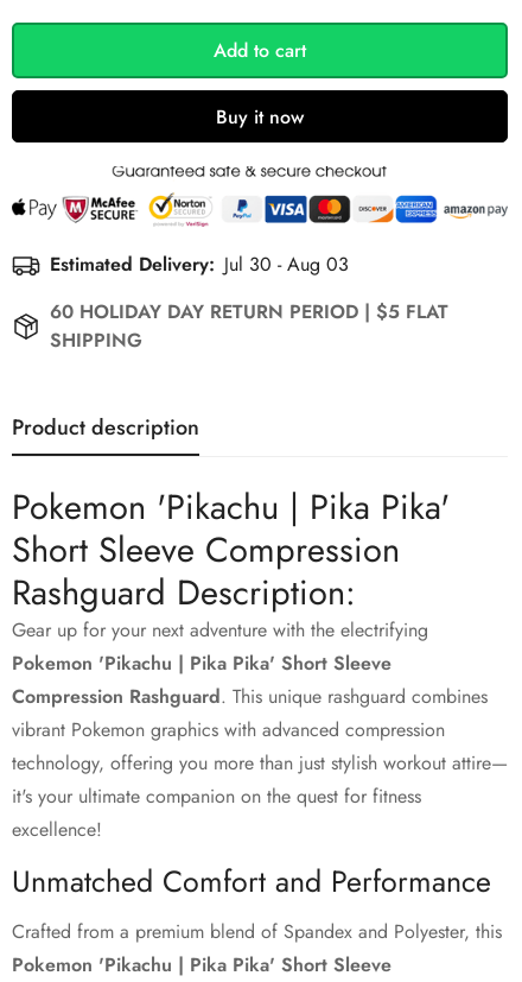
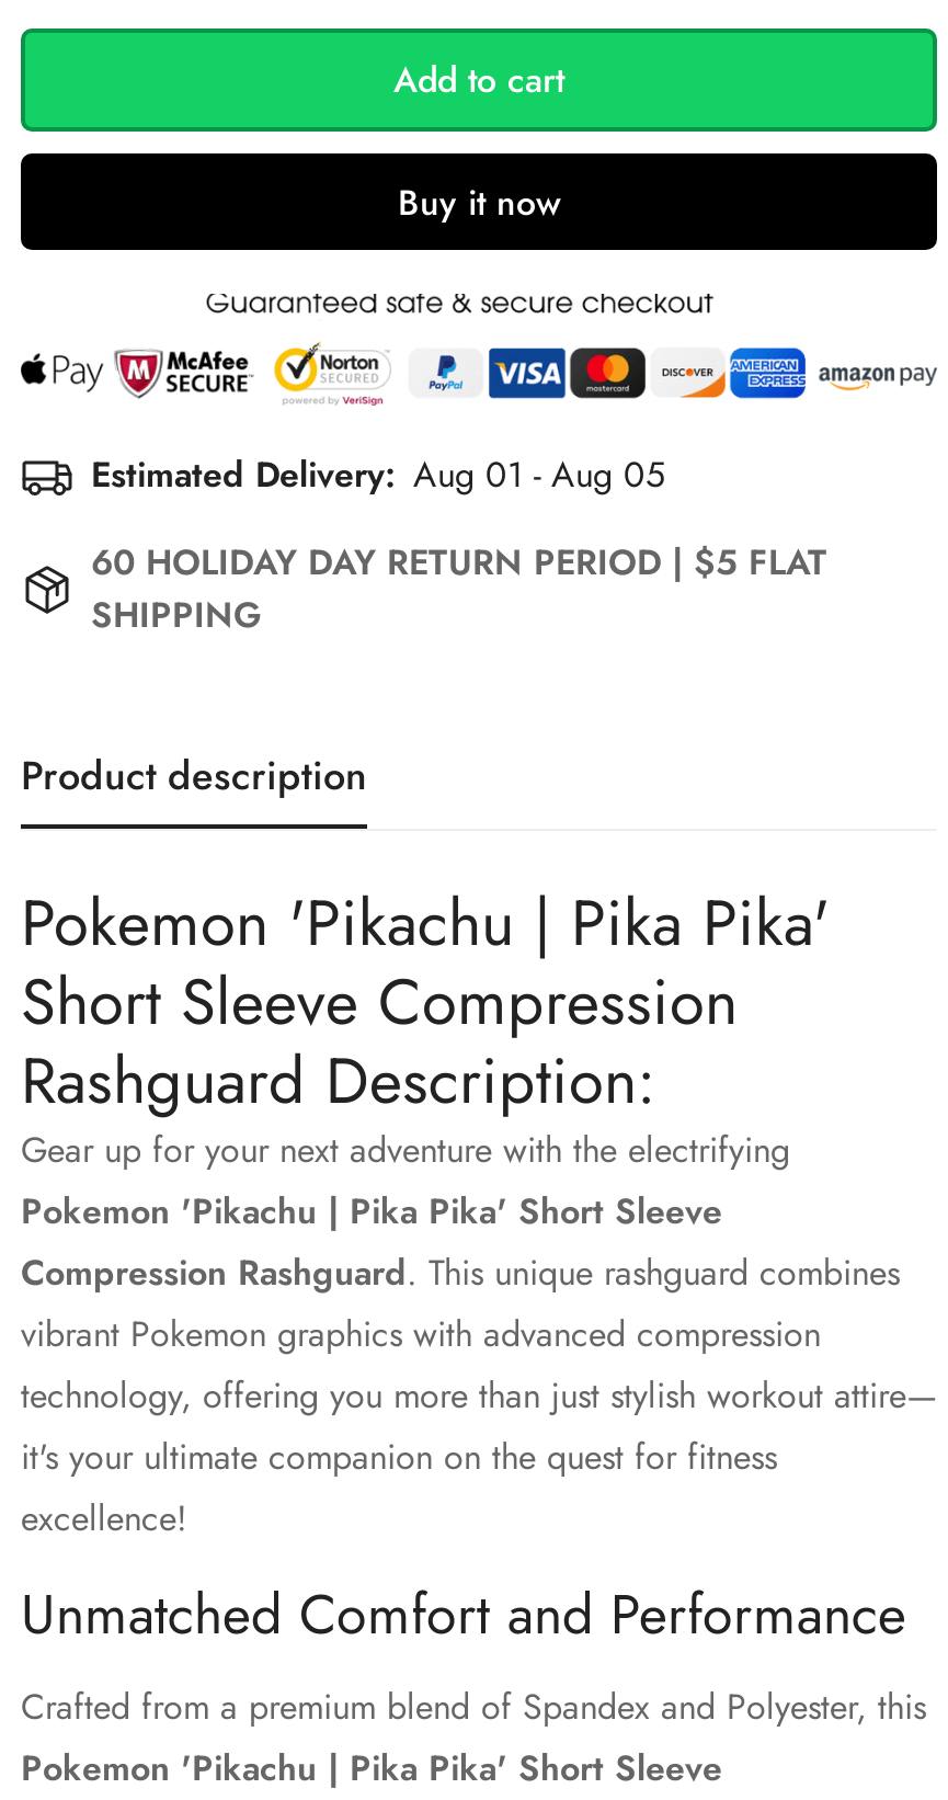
- Estimated Delivery: Jul 30 - Aug 03
+ Estimated Delivery: Aug 01 - Aug 05
